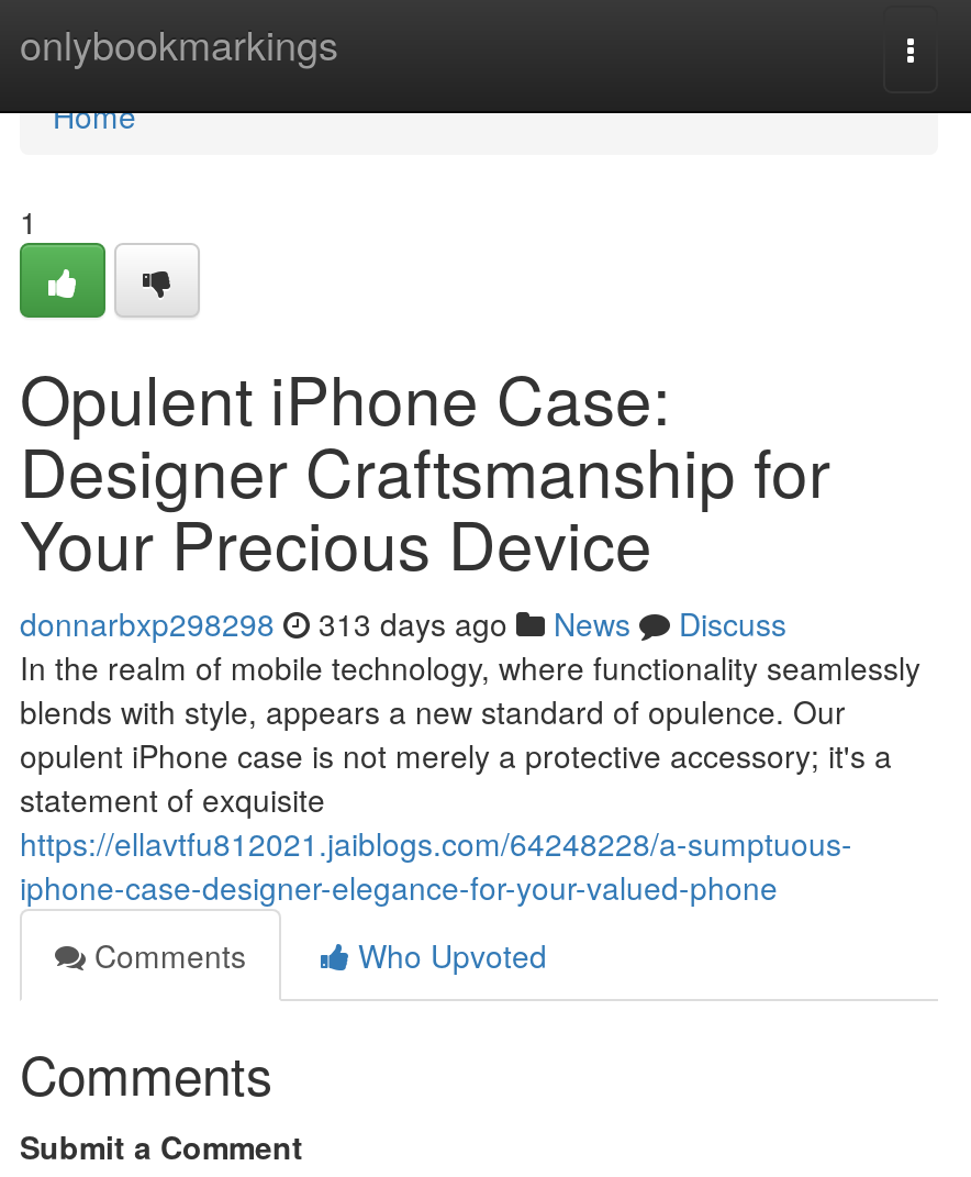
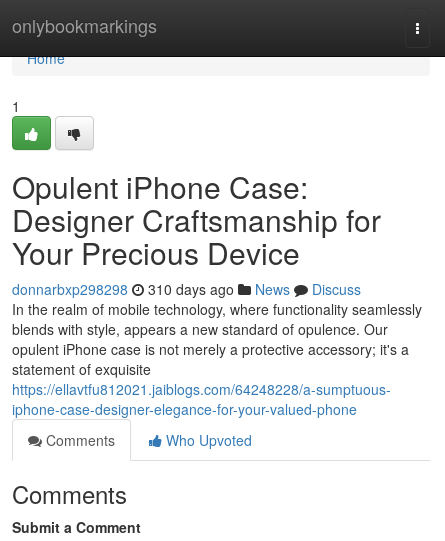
- donnarbxp298298 313 days ago News Discuss
+ donnarbxp298298 310 days ago News Discuss
